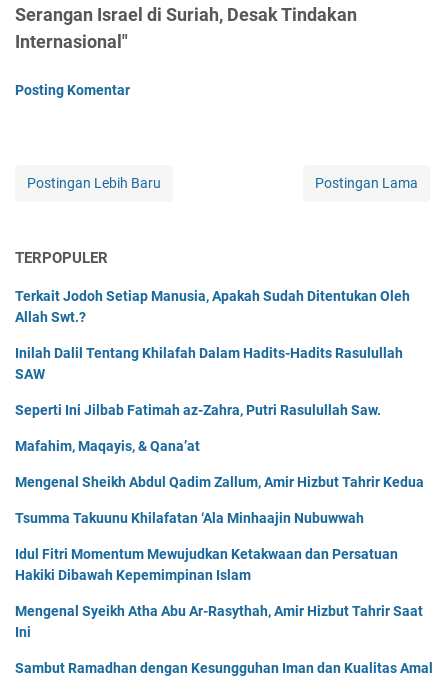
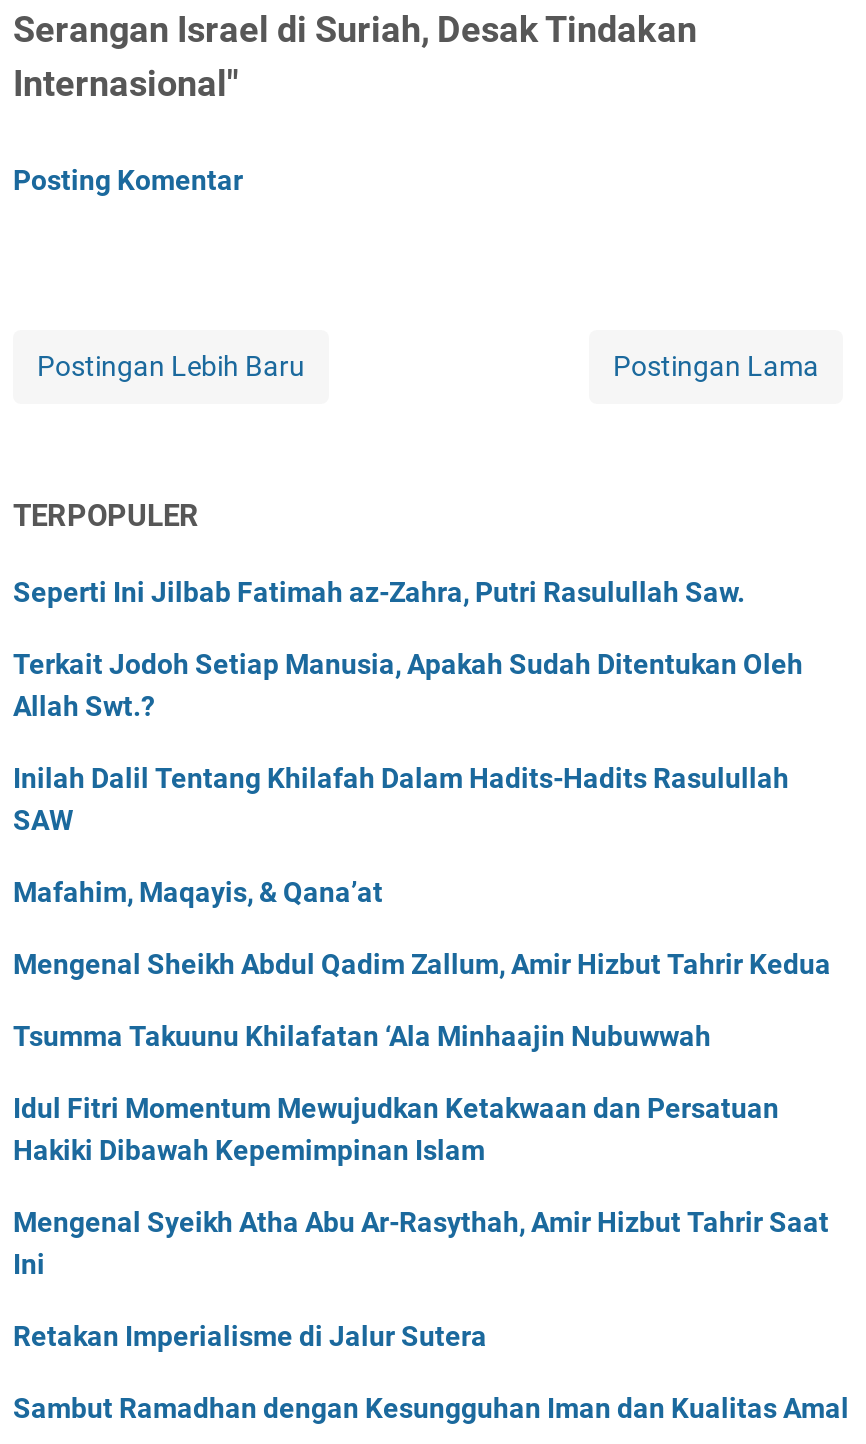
moved up: Seperti Ini Jilbab Fatimah az-Zahra, Putri Rasulullah Saw.

+ Retakan Imperialisme di Jalur Sutera
